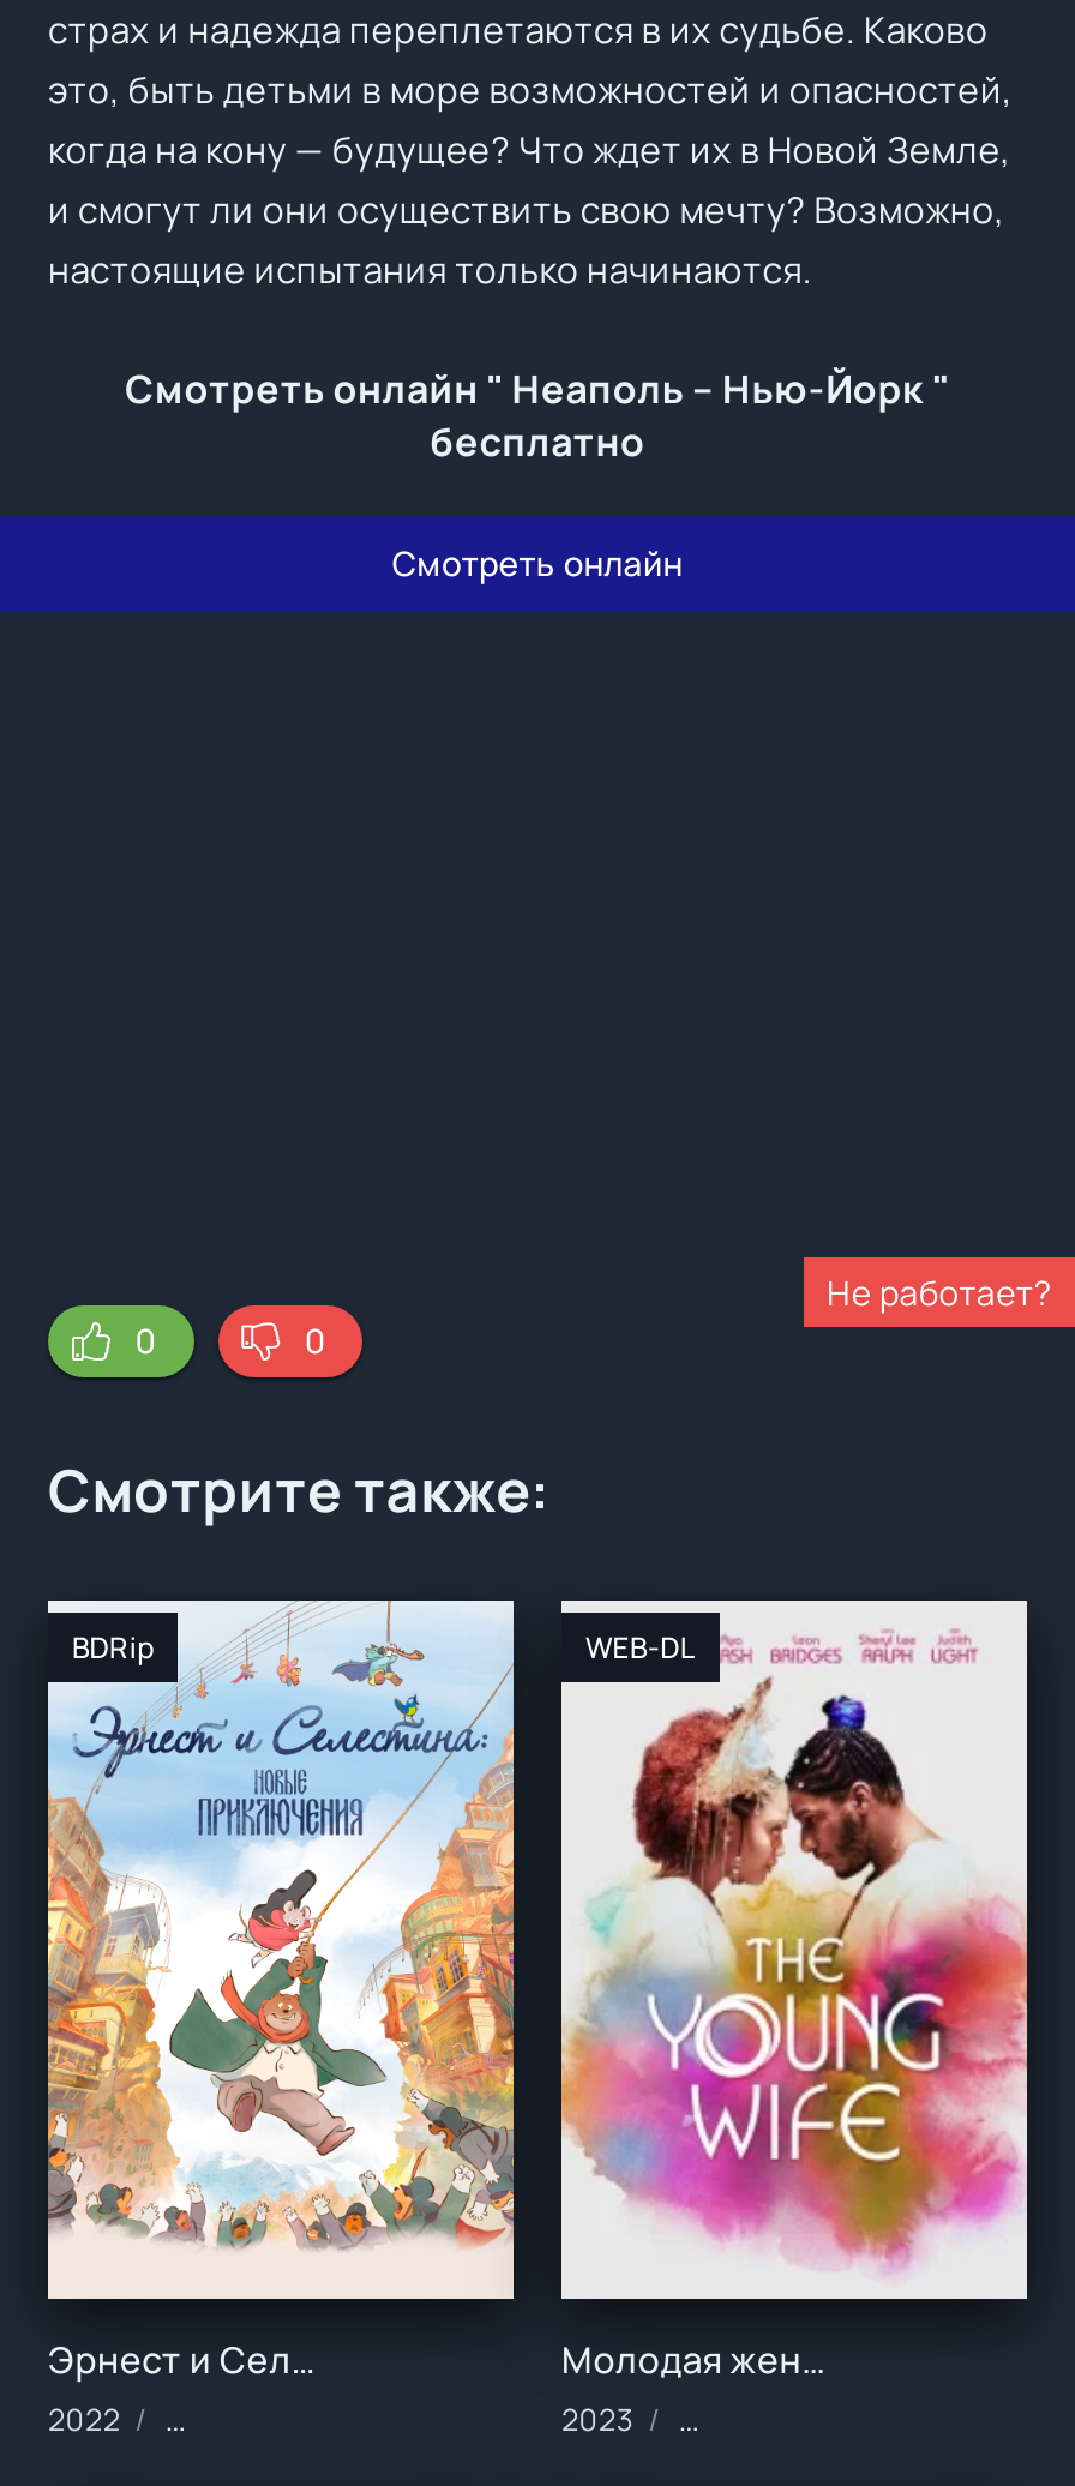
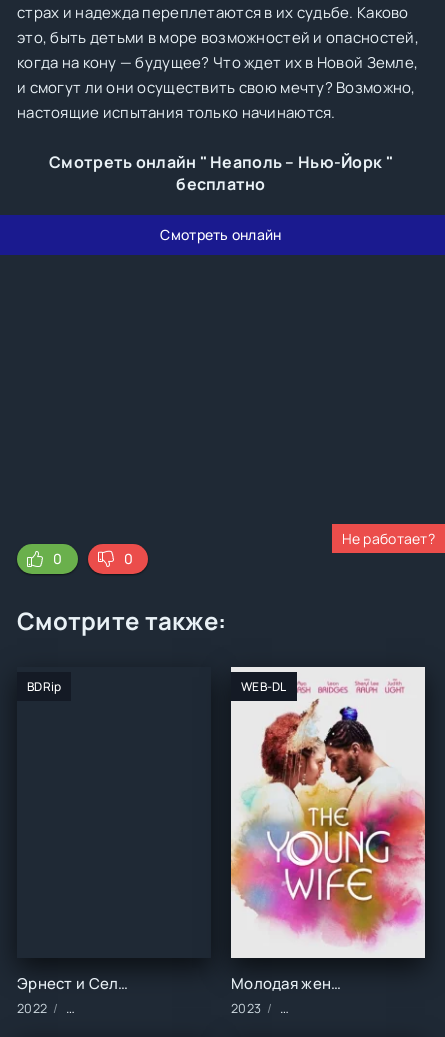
- [image]
